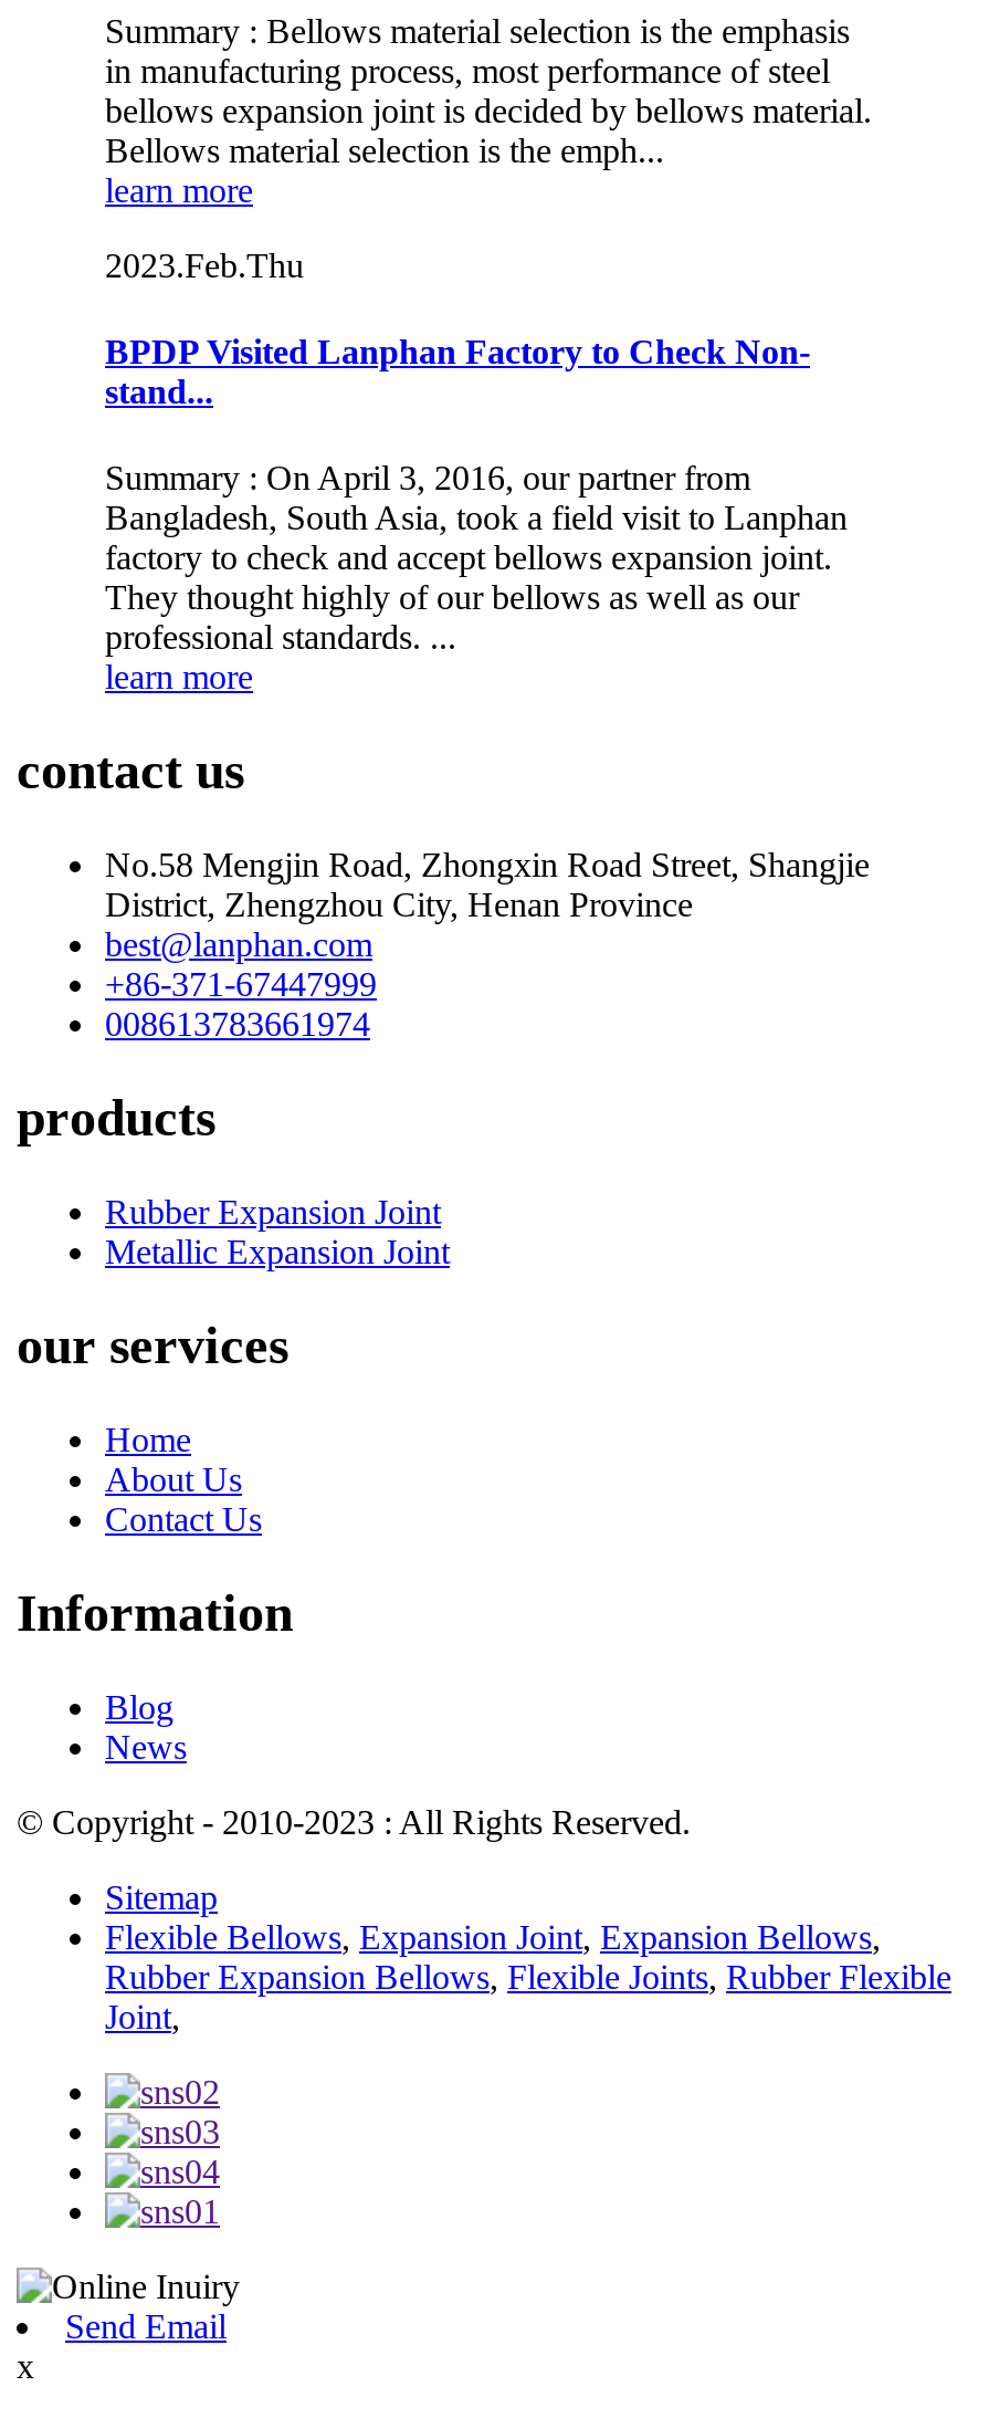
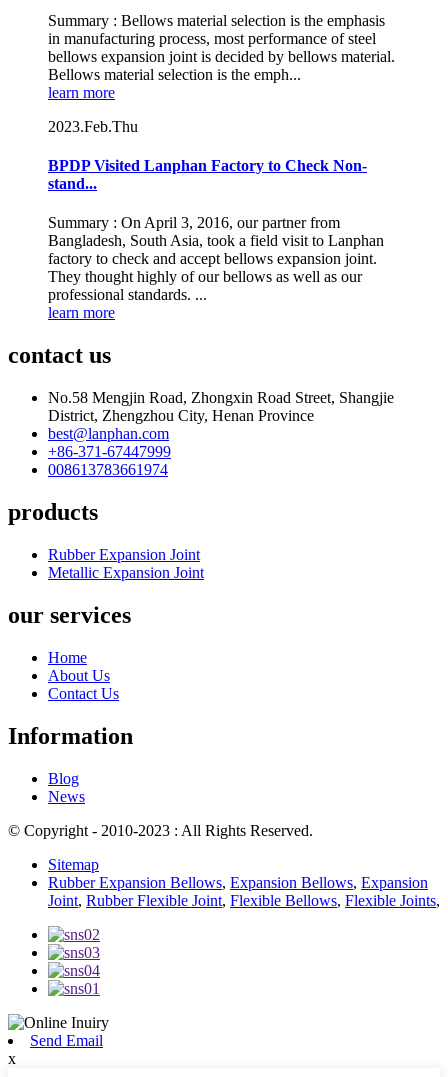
- Flexible Bellows, Expansion Joint, Expansion Bellows,
- Rubber Expansion Bellows, Flexible Joints, Rubber Flexible
- Joint,
+ Rubber Expansion Bellows, Expansion Bellows, Expansion
+ Joint, Rubber Flexible Joint, Flexible Bellows, Flexible Joints,
